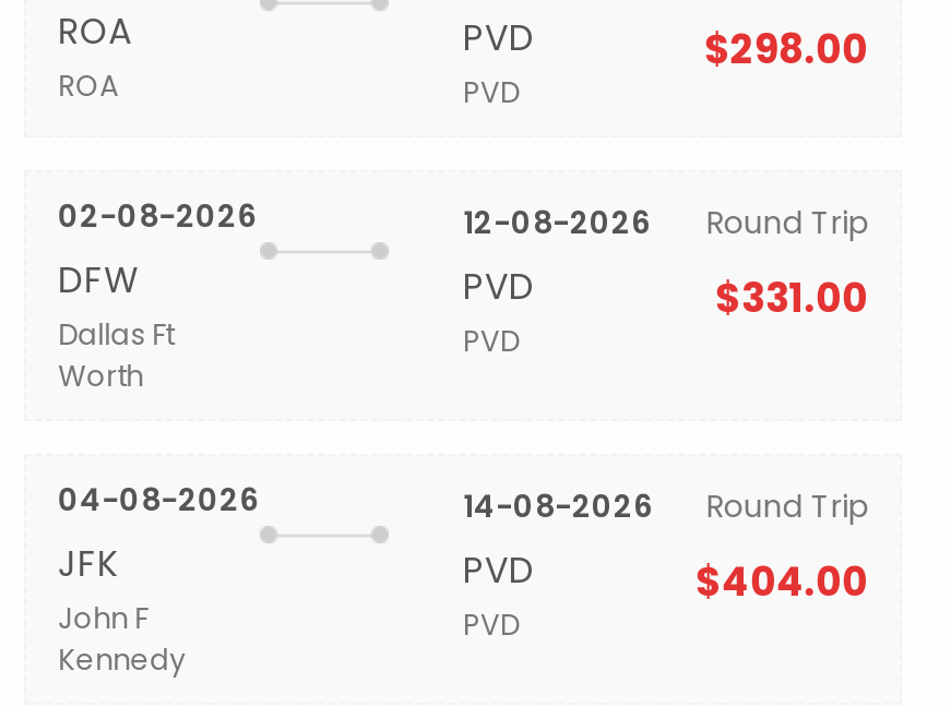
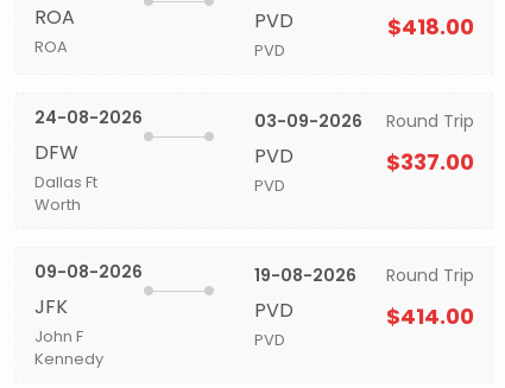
- $298.00
+ $418.00

- 02-08-2026
+ 24-08-2026

- 12-08-2026 Round Trip
+ 03-09-2026 Round Trip

- $331.00
+ $337.00

- 04-08-2026
+ 09-08-2026

- 14-08-2026 Round Trip
+ 19-08-2026 Round Trip

- $404.00
+ $414.00
